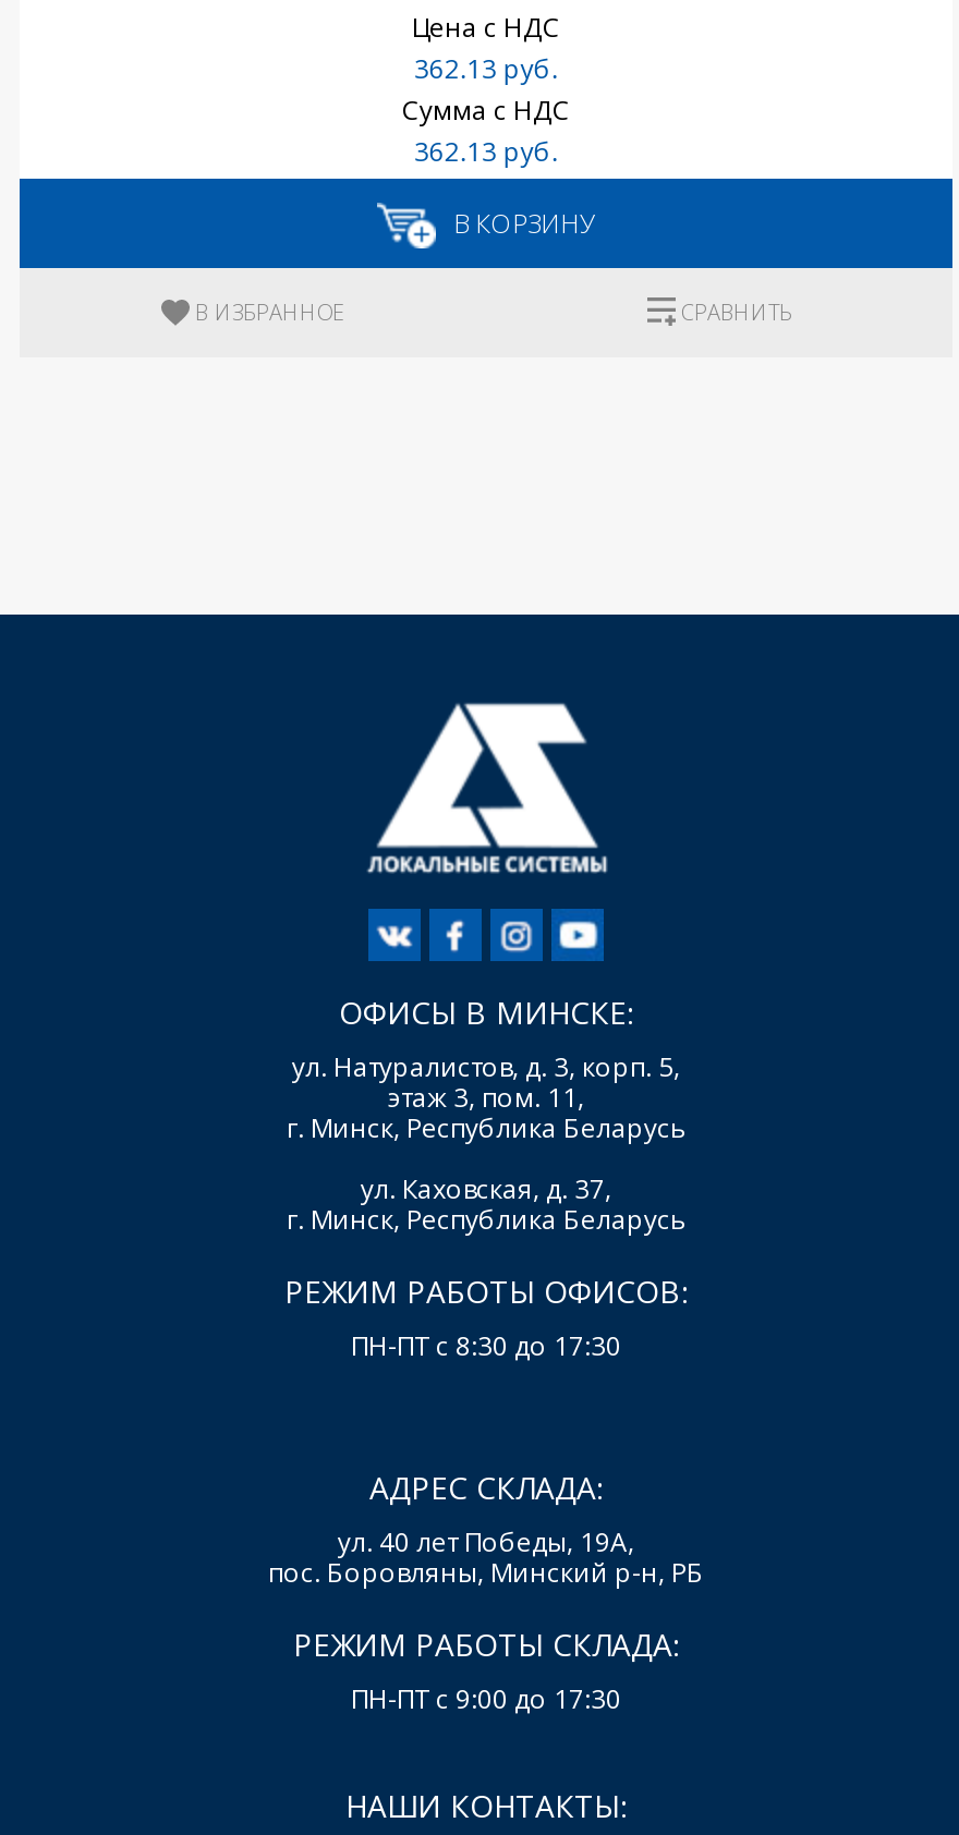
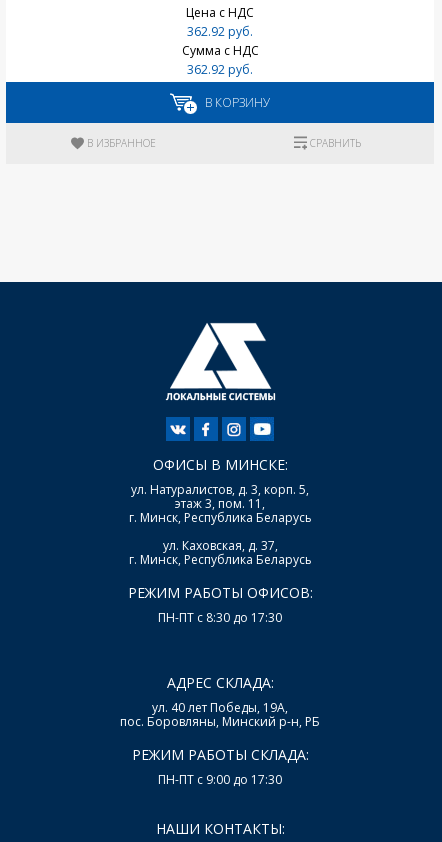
- 362.13 руб.
+ 362.92 руб.

- 362.13 руб.
+ 362.92 руб.
